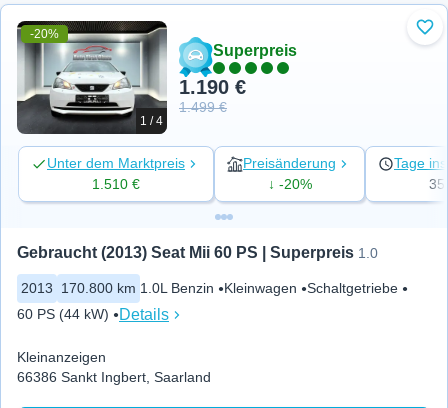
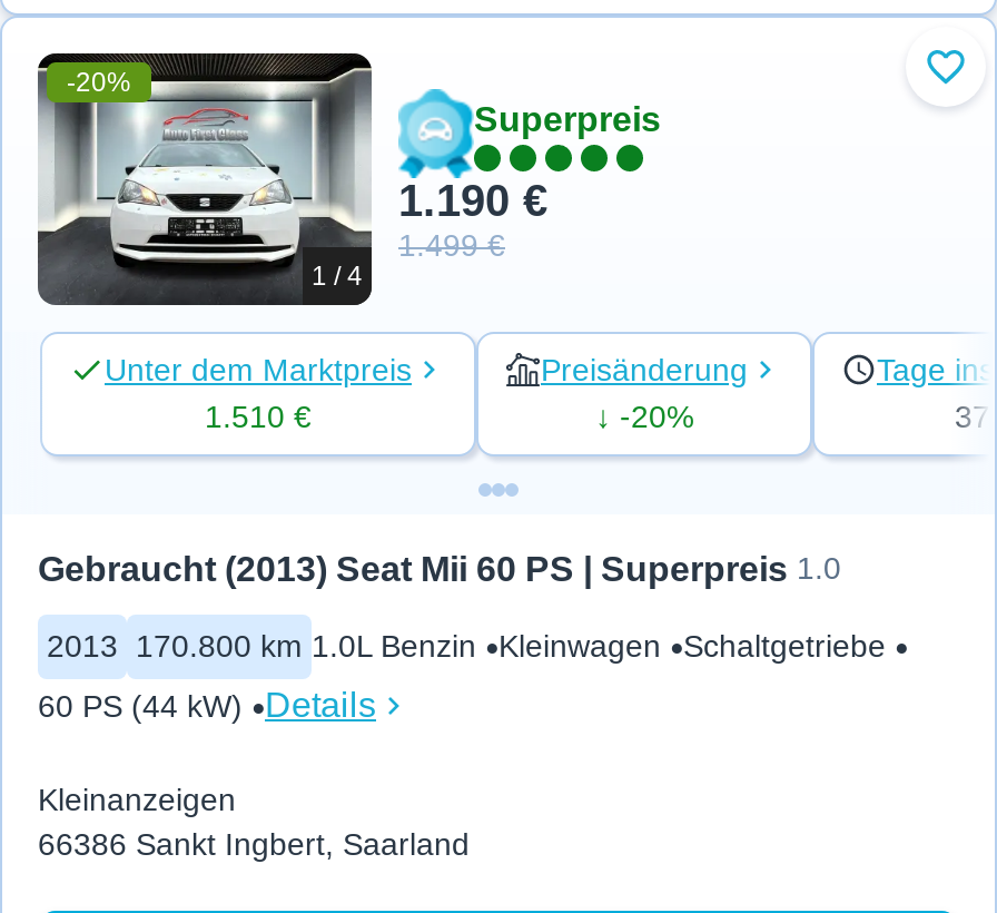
- 35
+ 37
